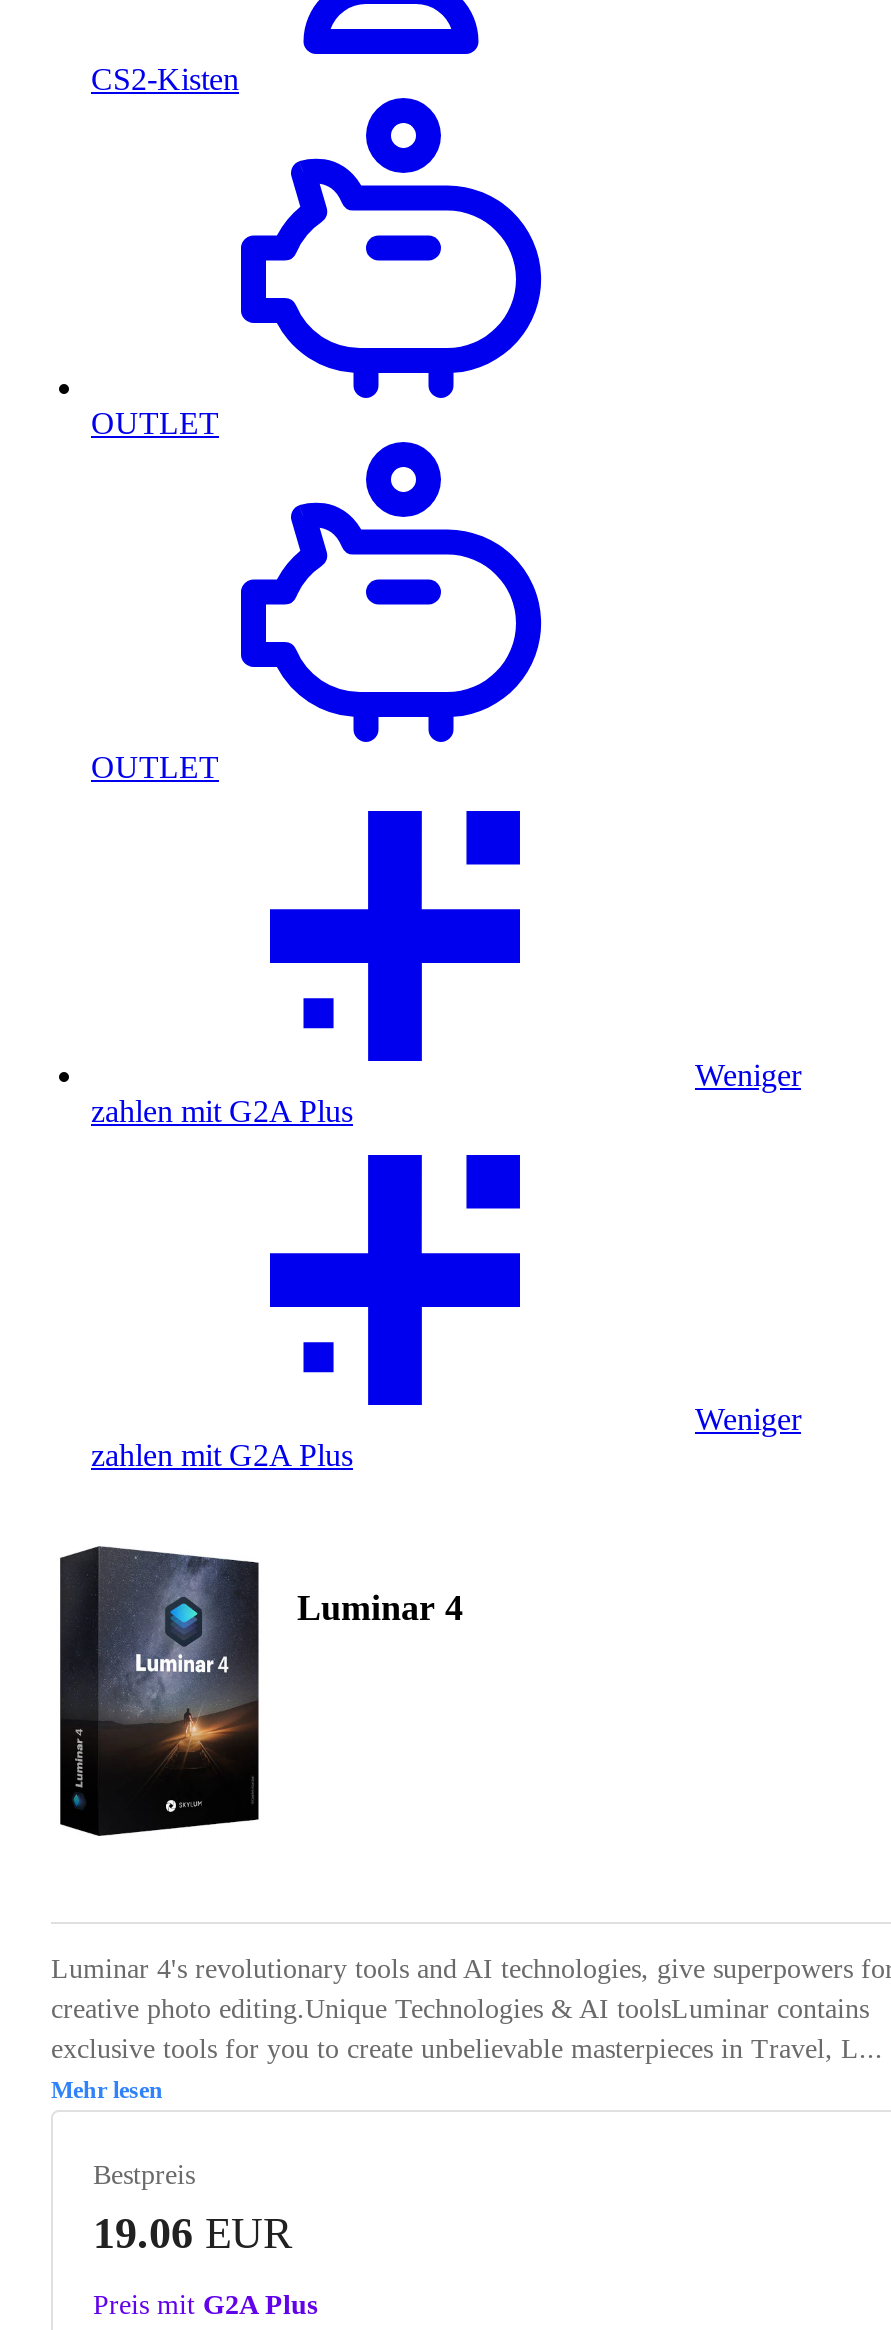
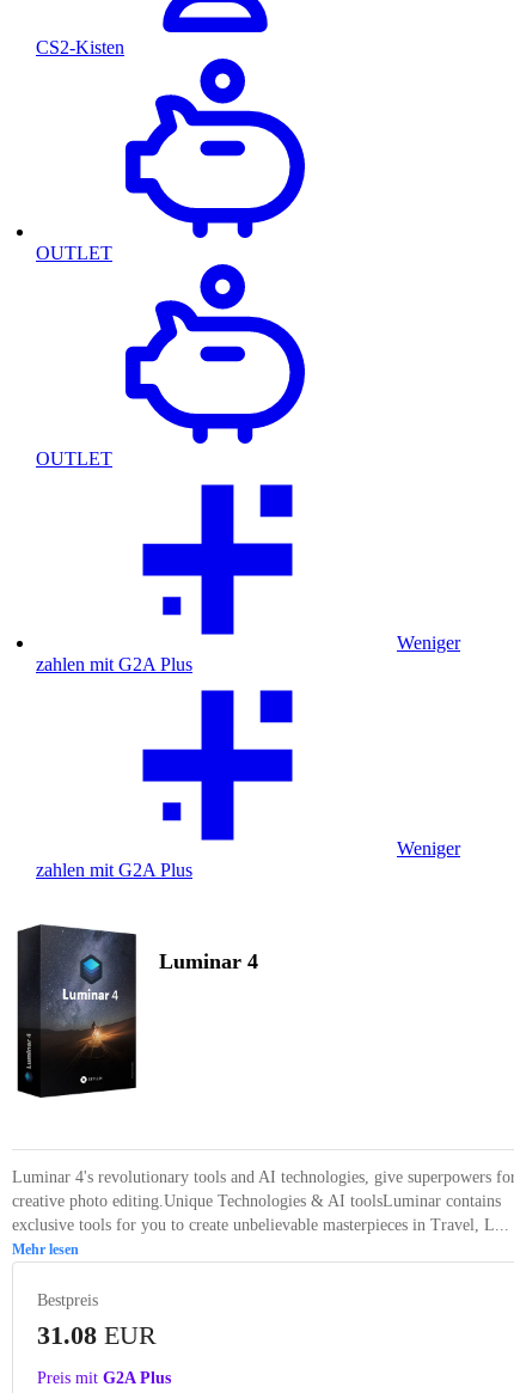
- 19.06 EUR
+ 31.08 EUR
